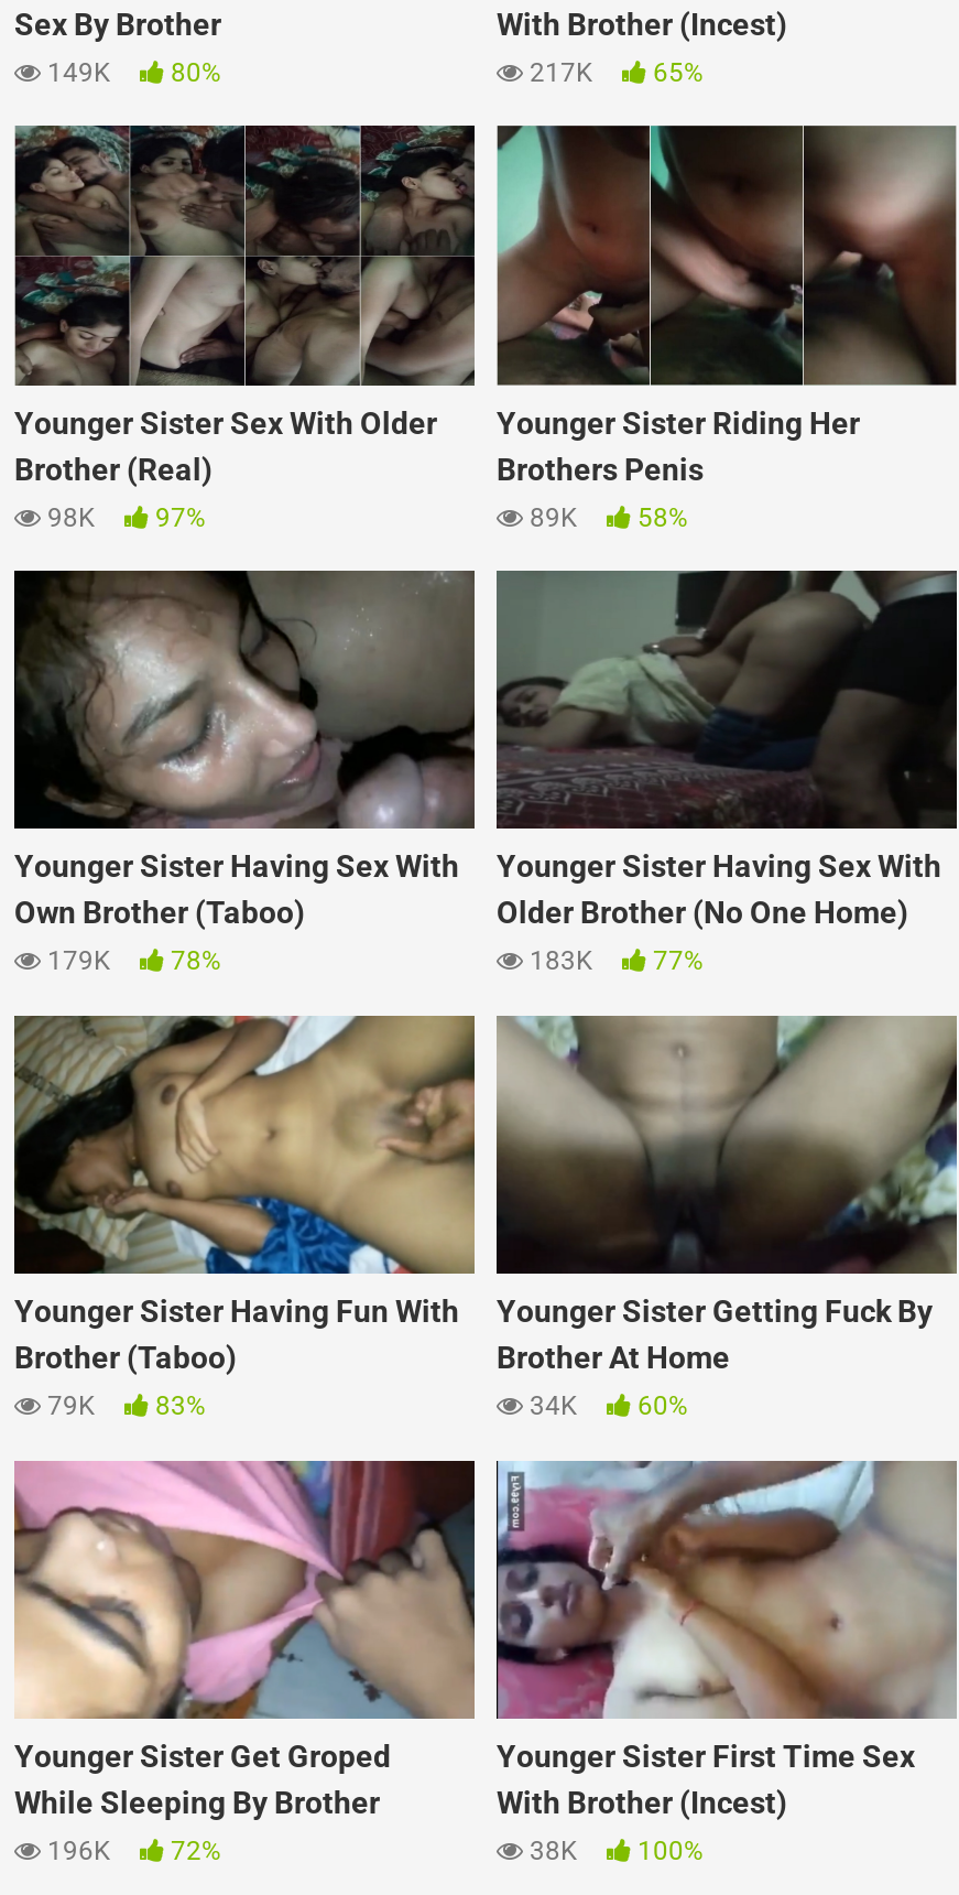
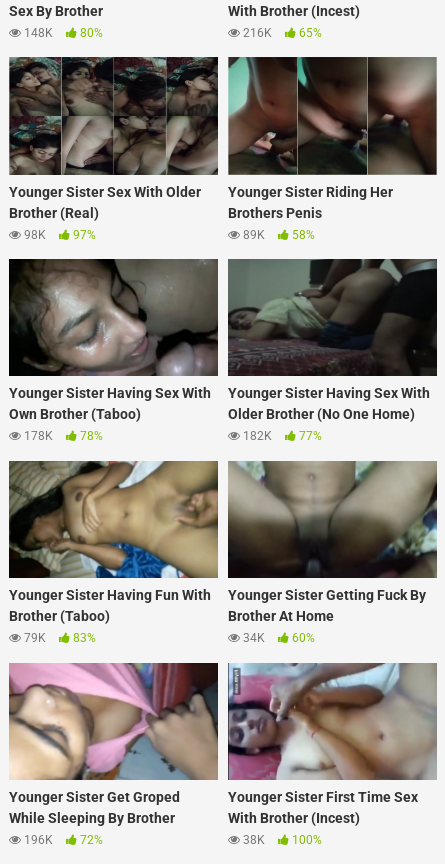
- 149K 80%
+ 148K 80%

- 217K 65%
+ 216K 65%

- 179K 78%
+ 178K 78%

- 183K 77%
+ 182K 77%
